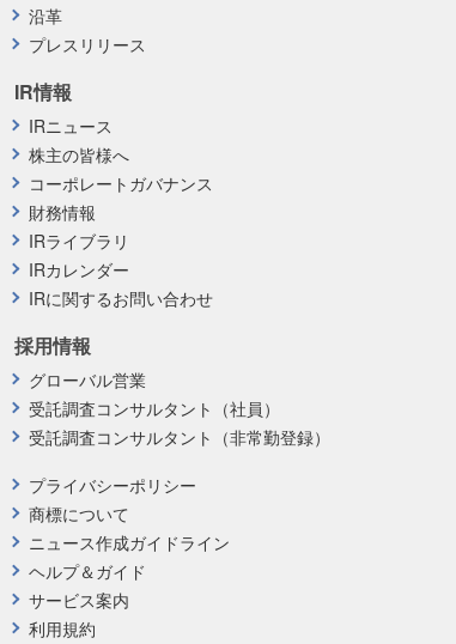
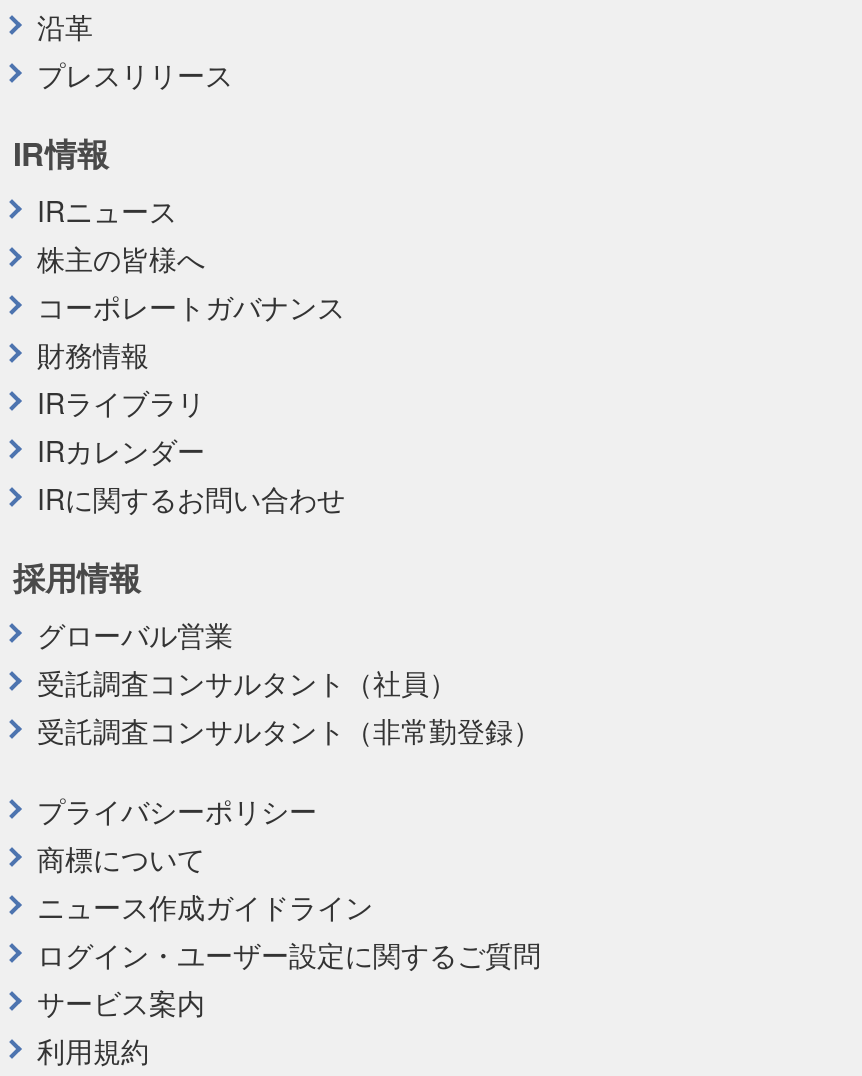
- ヘルプ＆ガイド
+ ログイン・ユーザー設定に関するご質問
